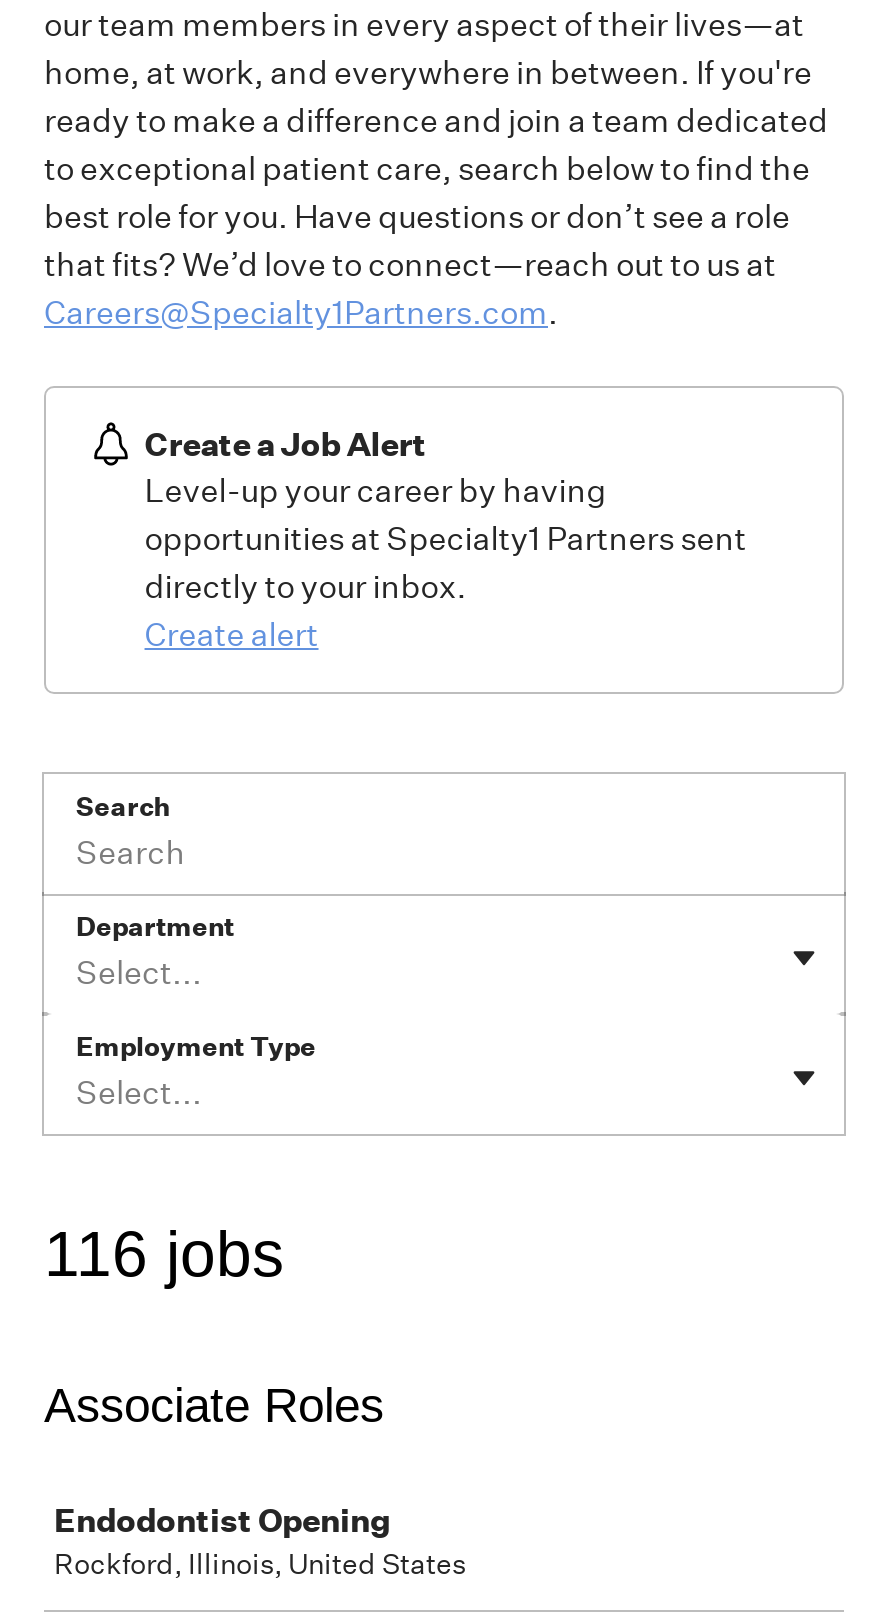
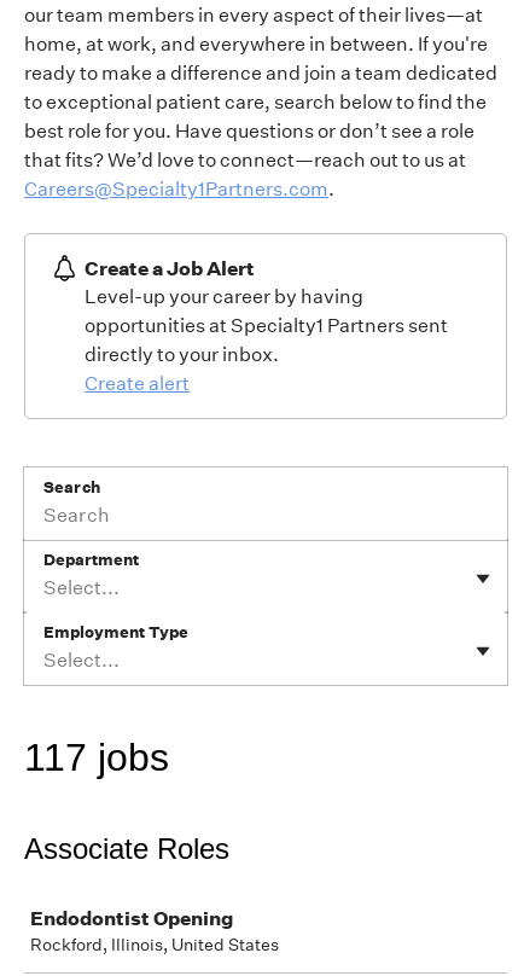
- 116 jobs
+ 117 jobs
